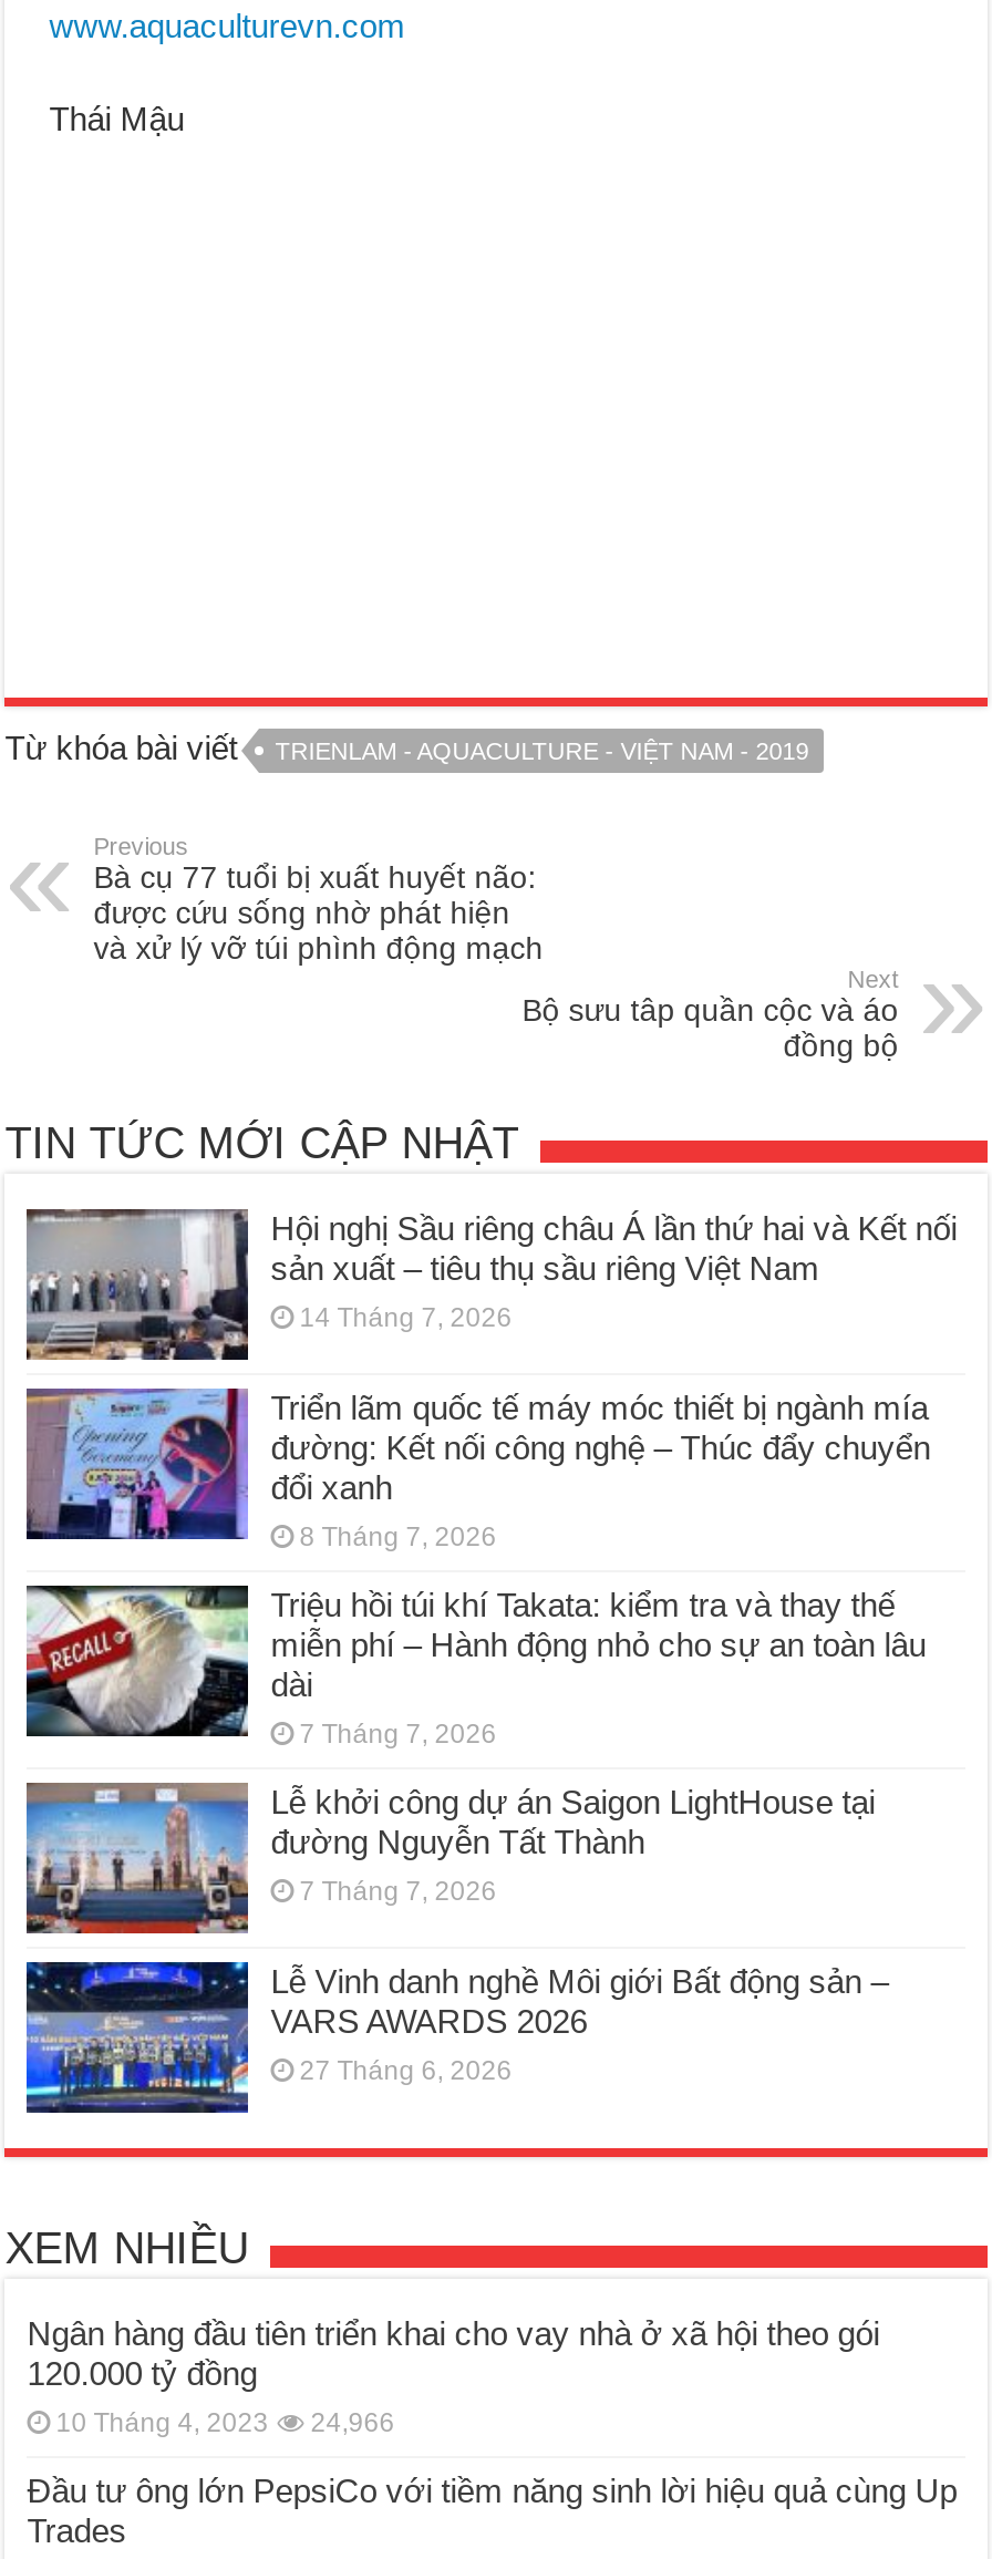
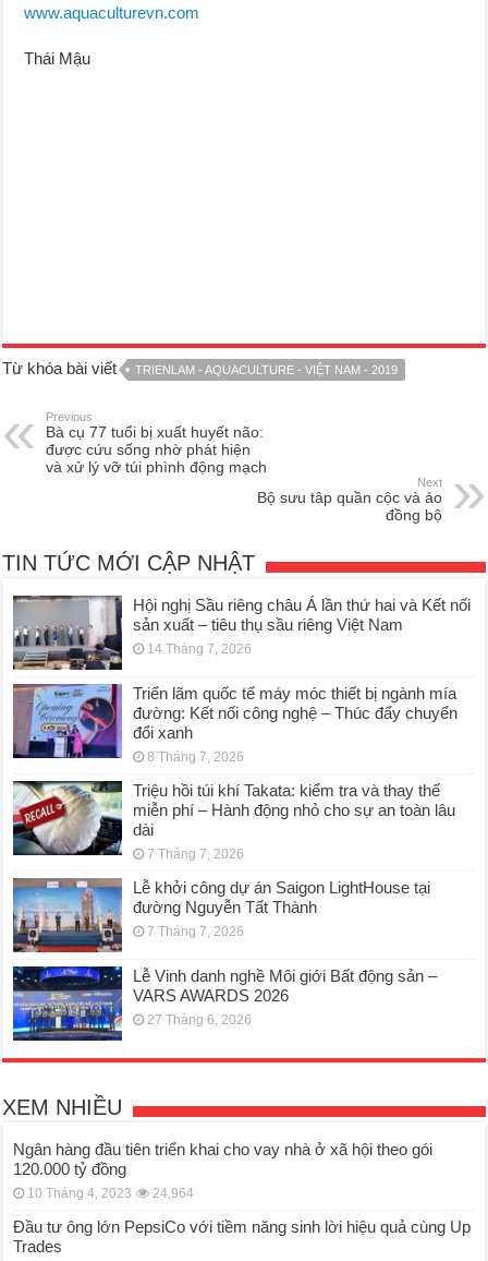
- 10 Tháng 4, 2023 24,966
+ 10 Tháng 4, 2023 24,964
